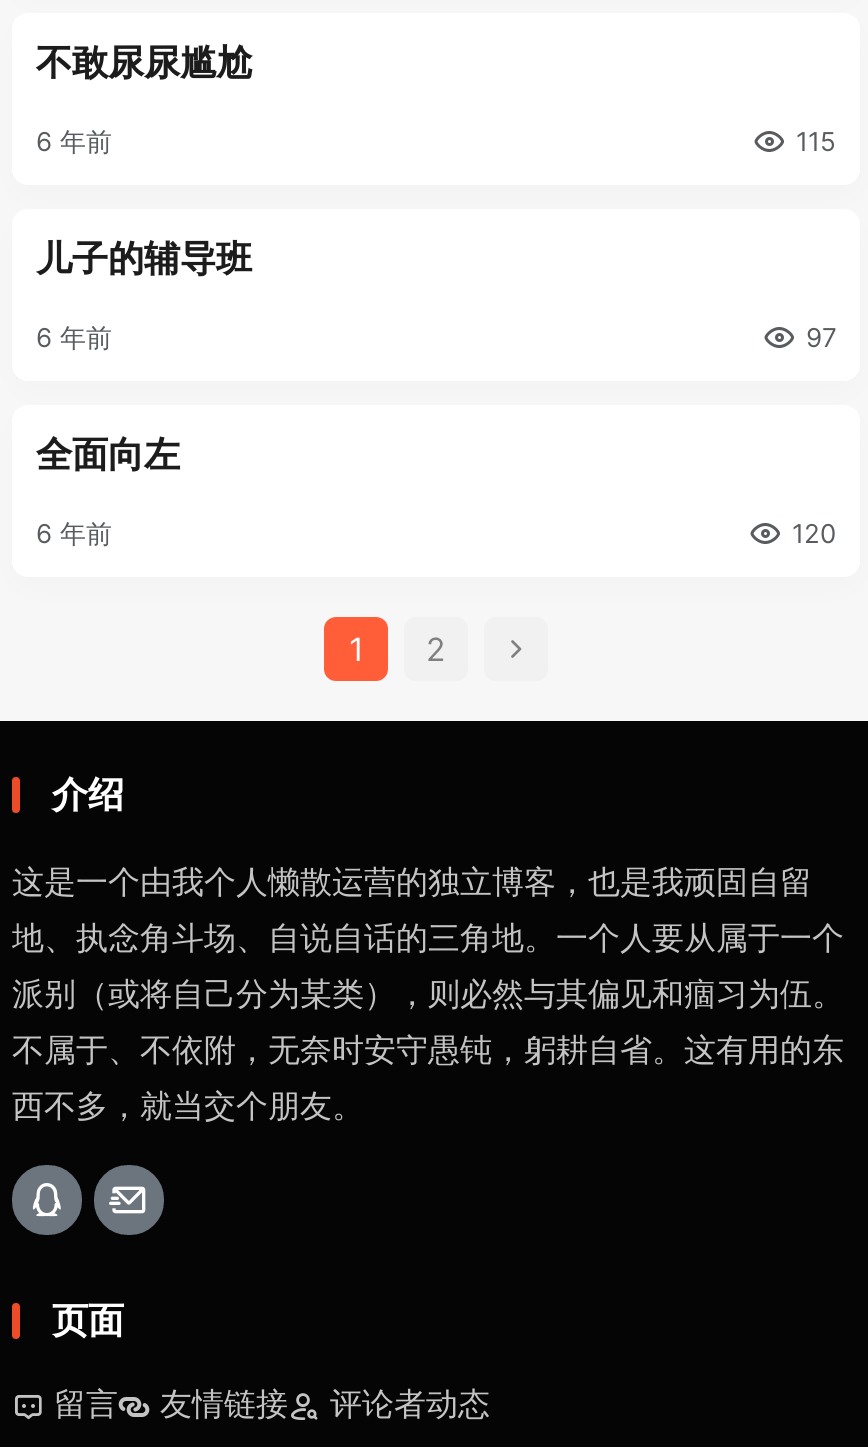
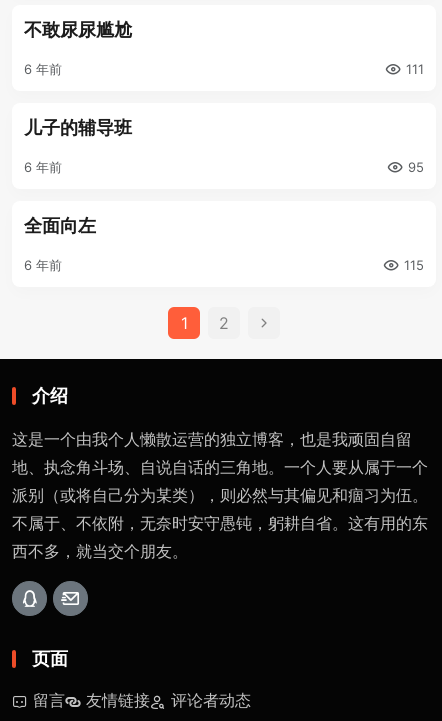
- 115
+ 111

- 97
+ 95

- 120
+ 115
